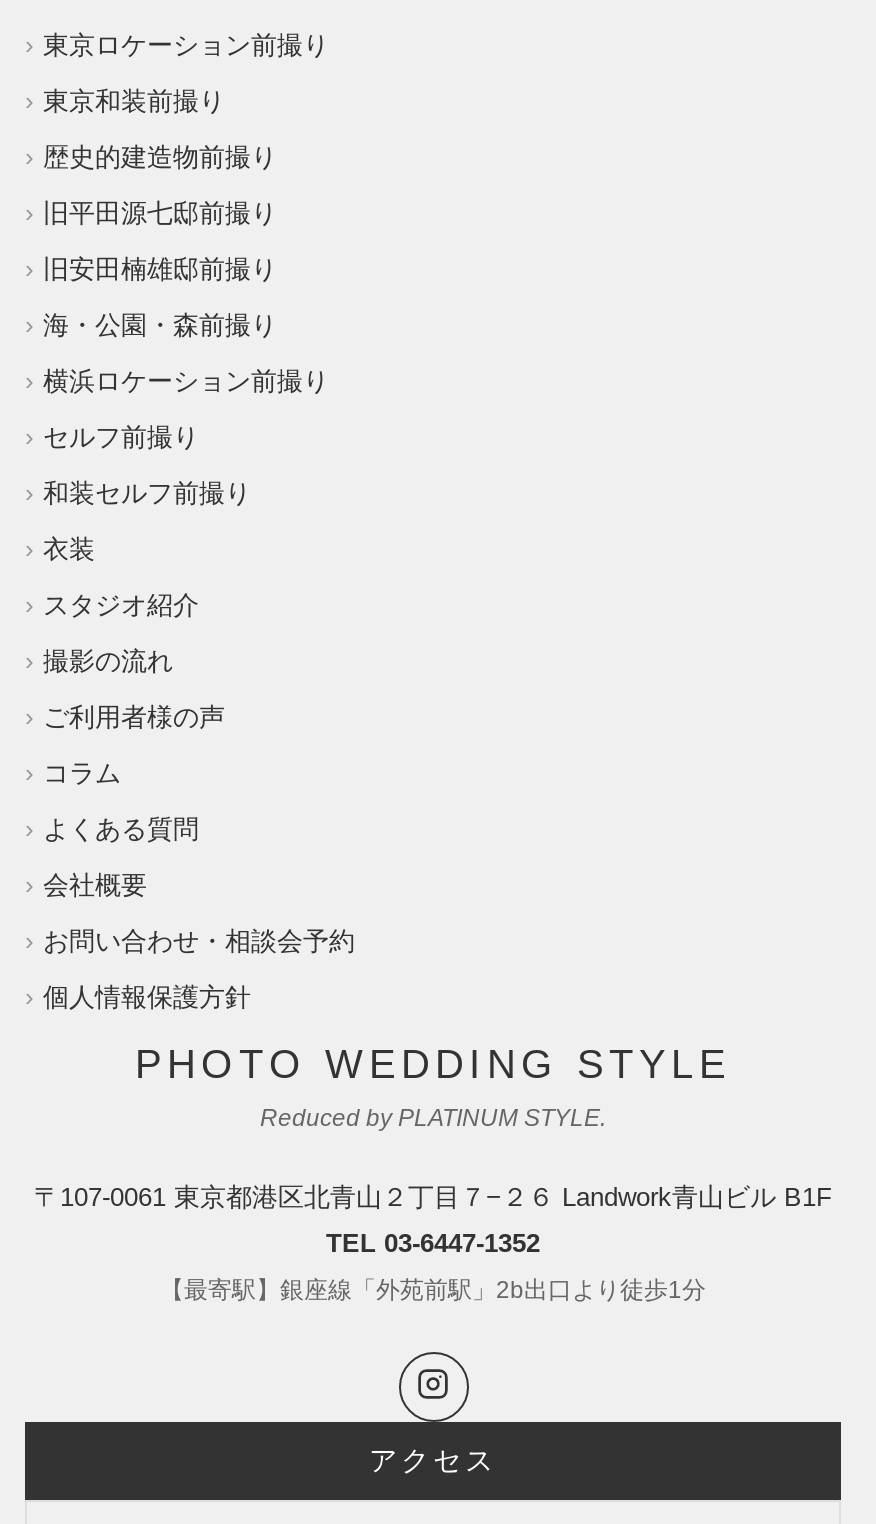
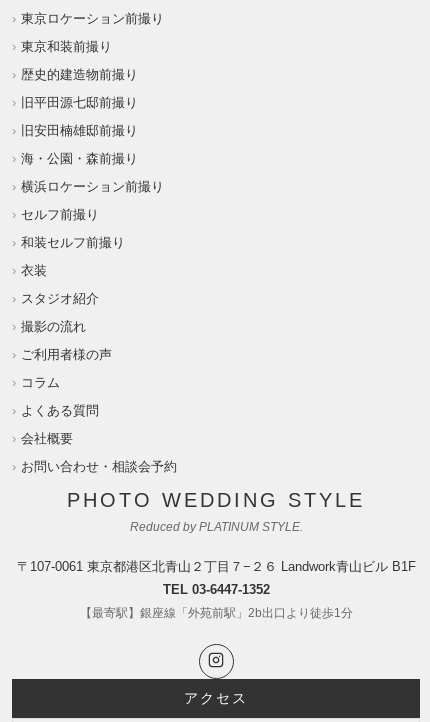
- 個人情報保護方針
